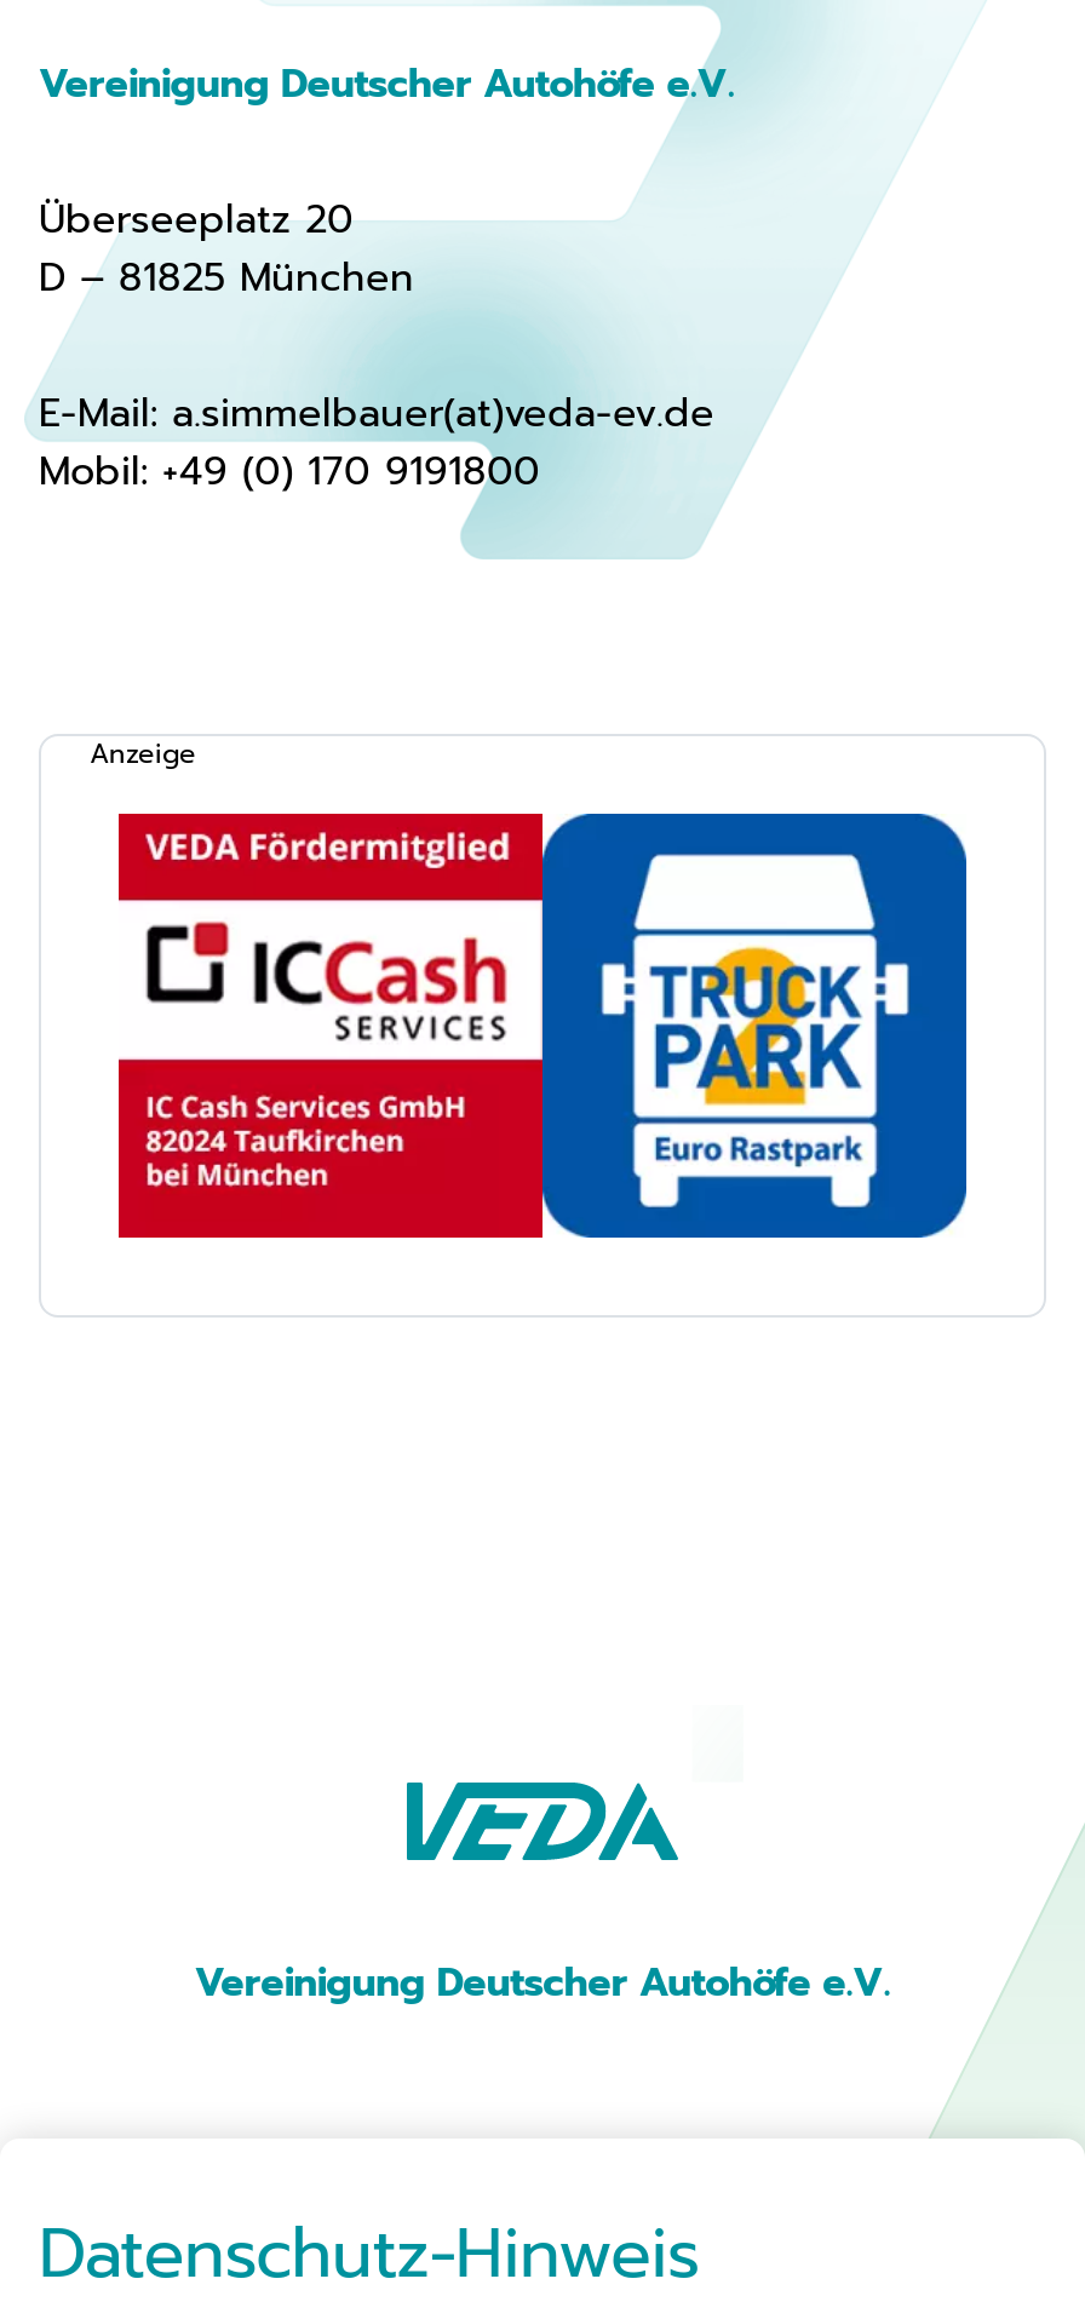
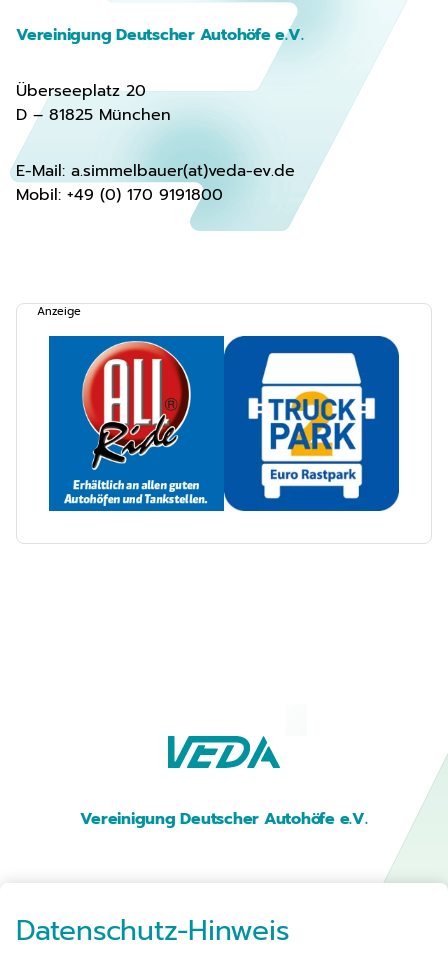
- [image]
+ [image]
